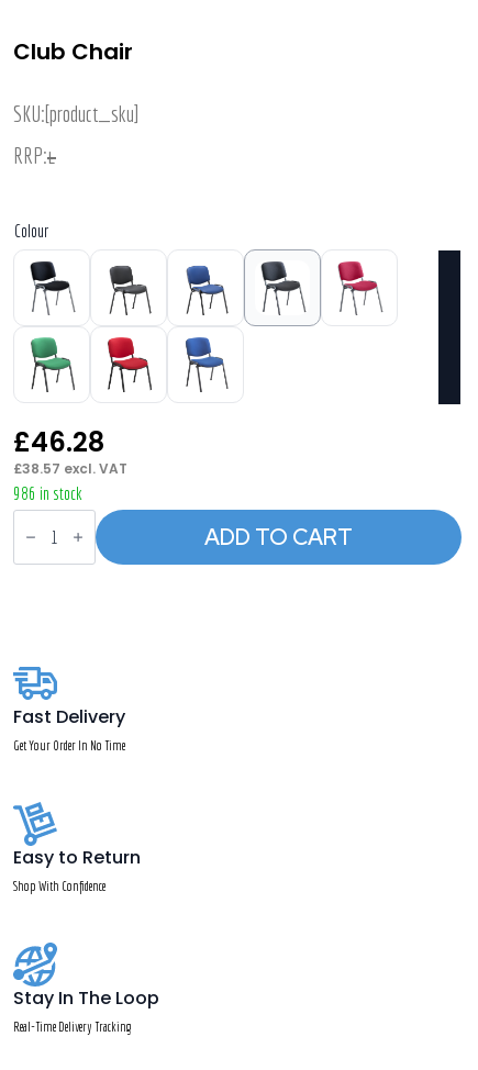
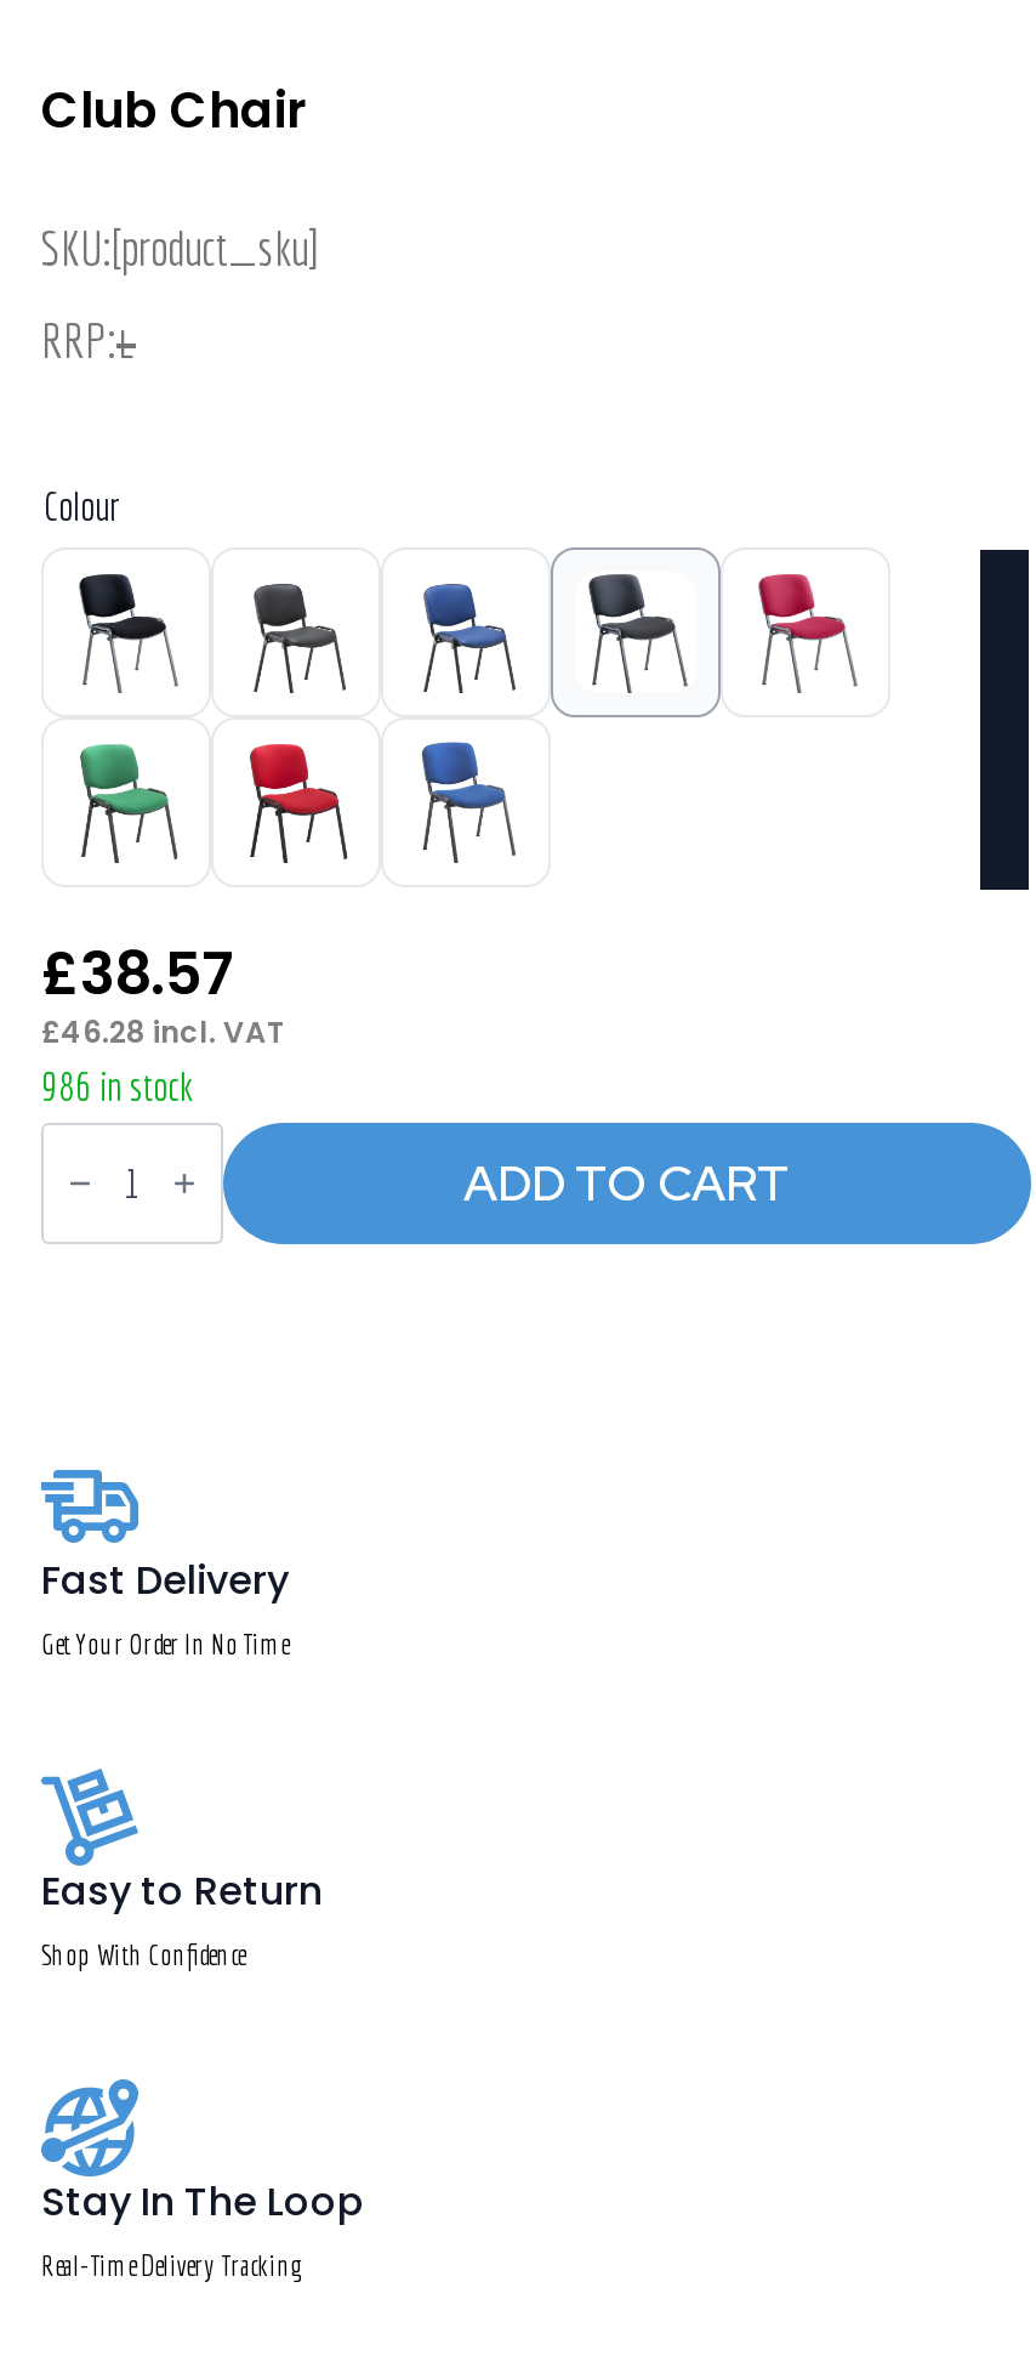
- £46.28
+ £38.57

- £38.57 excl. VAT
+ £46.28 incl. VAT
